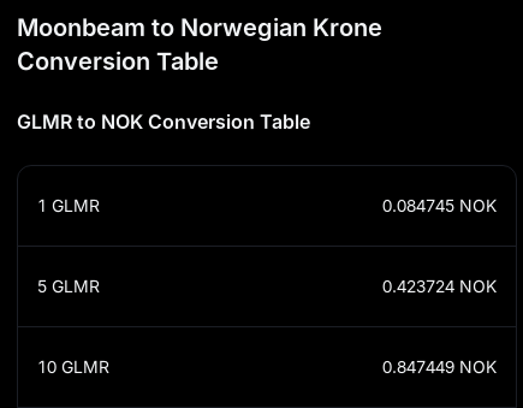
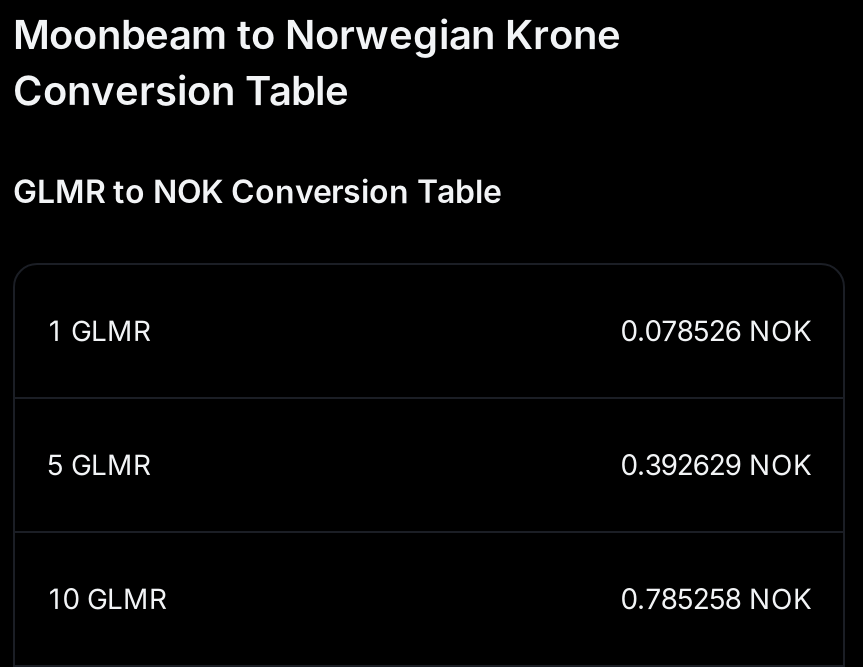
- 0.084745 NOK
+ 0.078526 NOK

- 0.423724 NOK
+ 0.392629 NOK

- 0.847449 NOK
+ 0.785258 NOK
